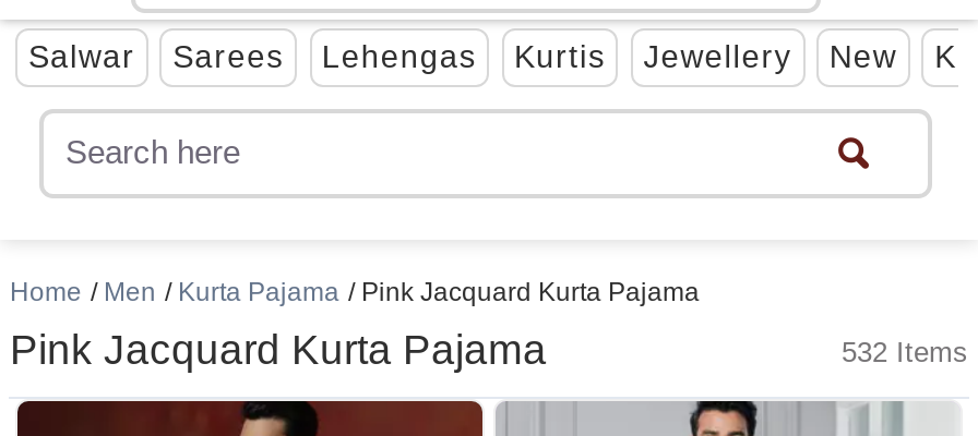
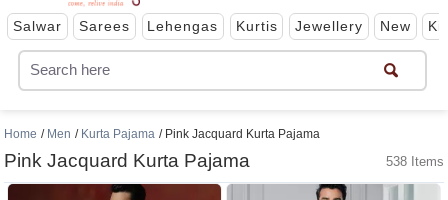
- 532 Items
+ 538 Items
